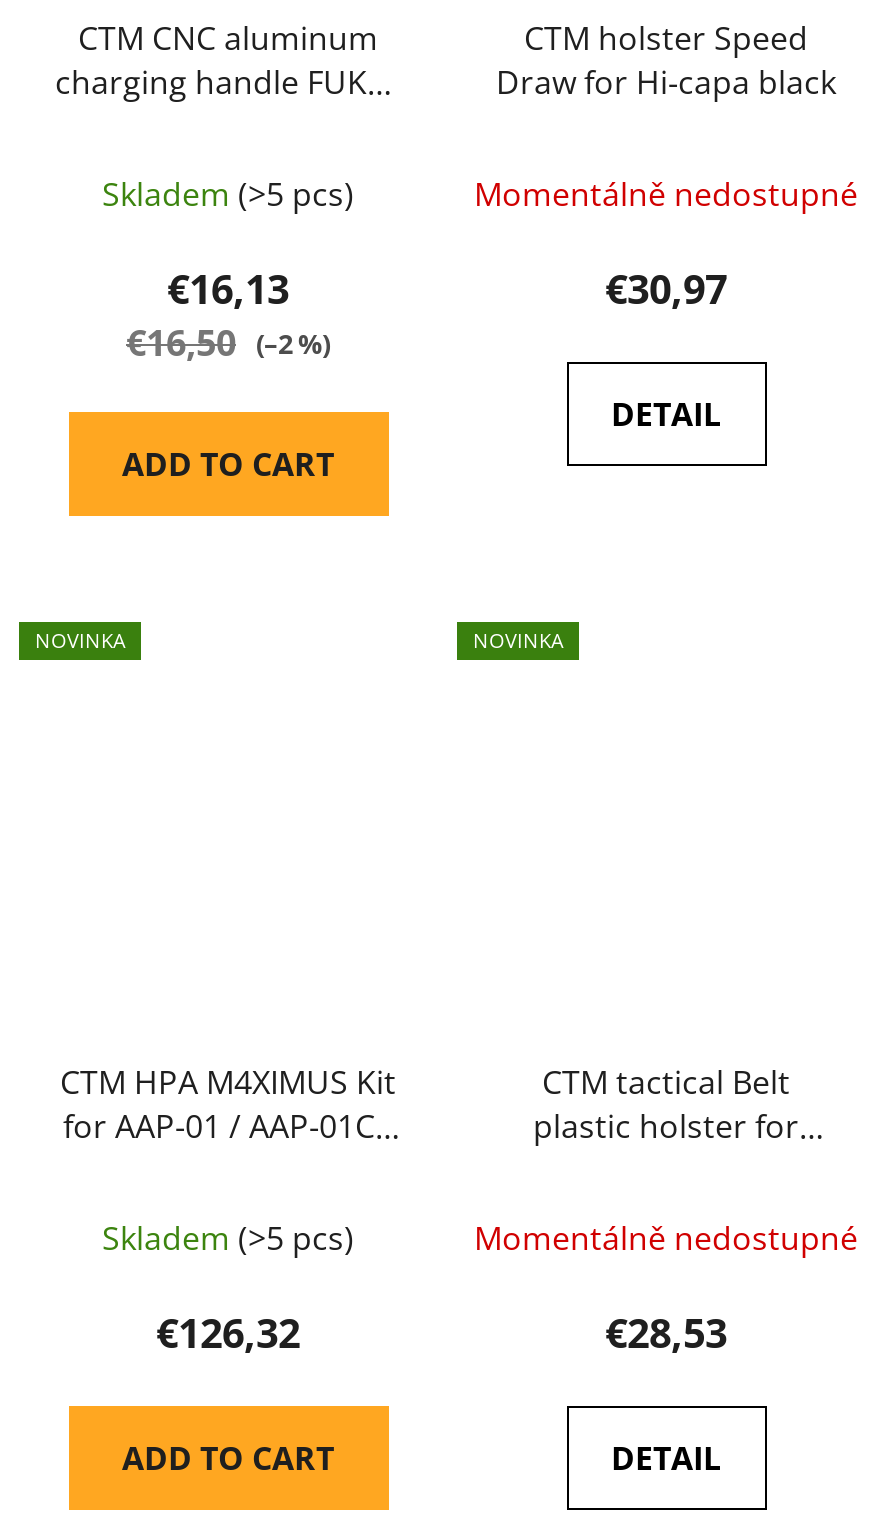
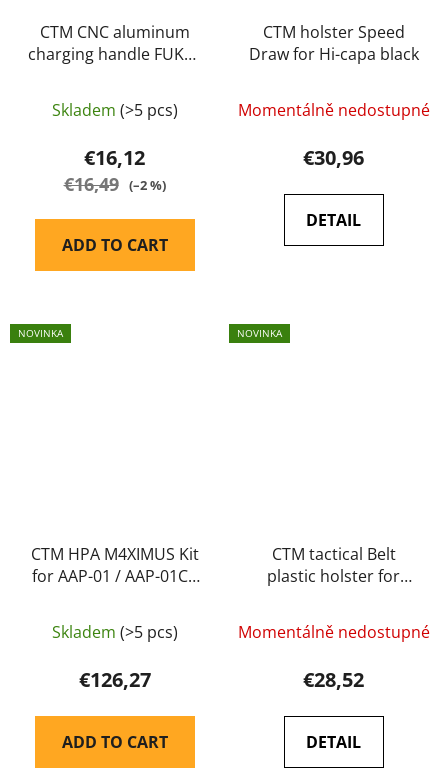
- €16,13
+ €16,12

- €30,97
+ €30,96

- €16,50 (–2 %)
+ €16,49 (–2 %)

- €126,32
+ €126,27

- €28,53
+ €28,52
